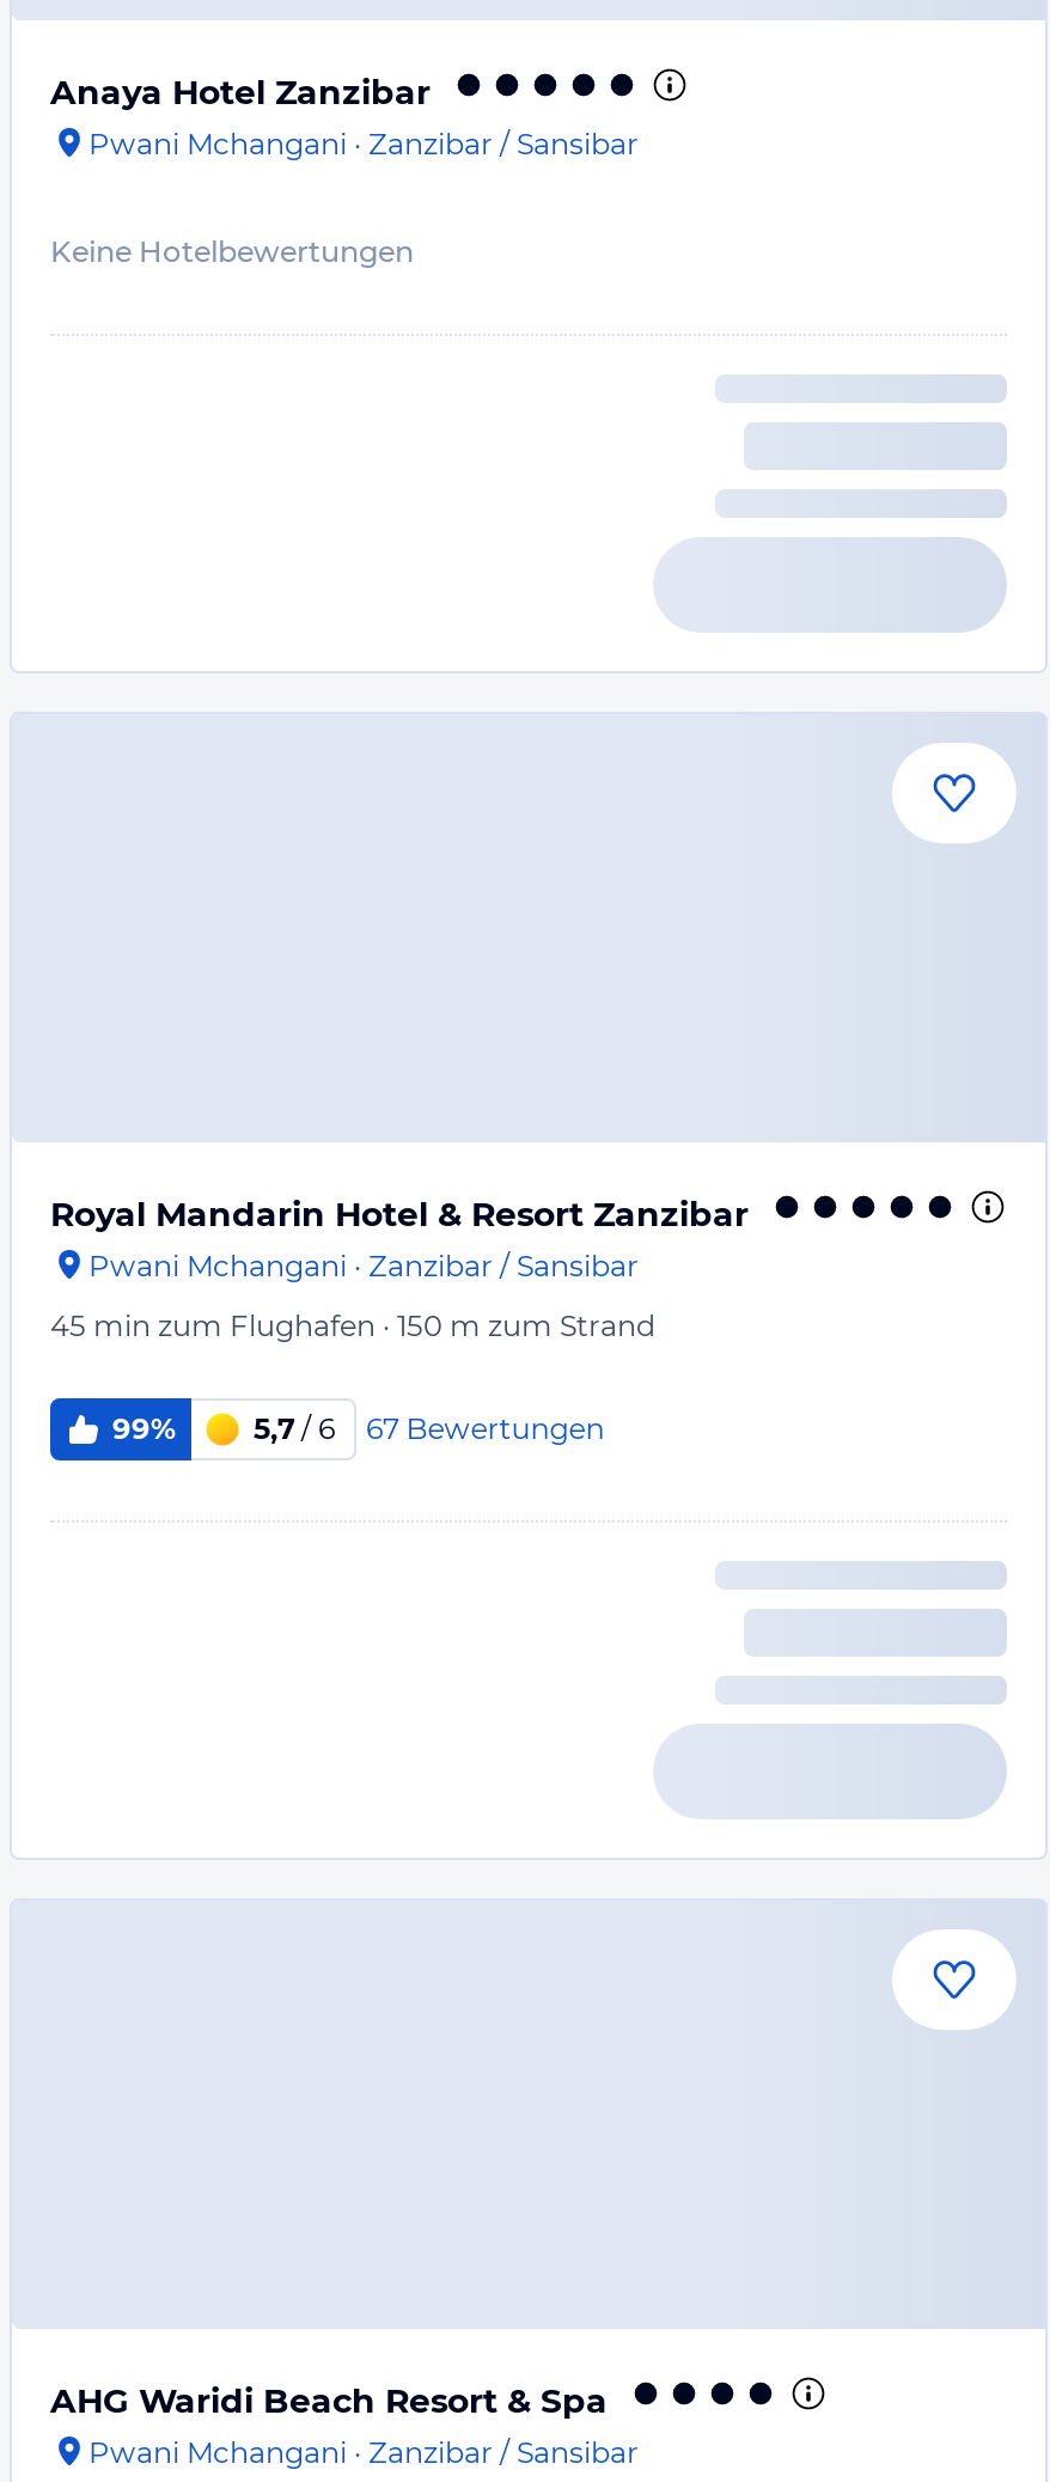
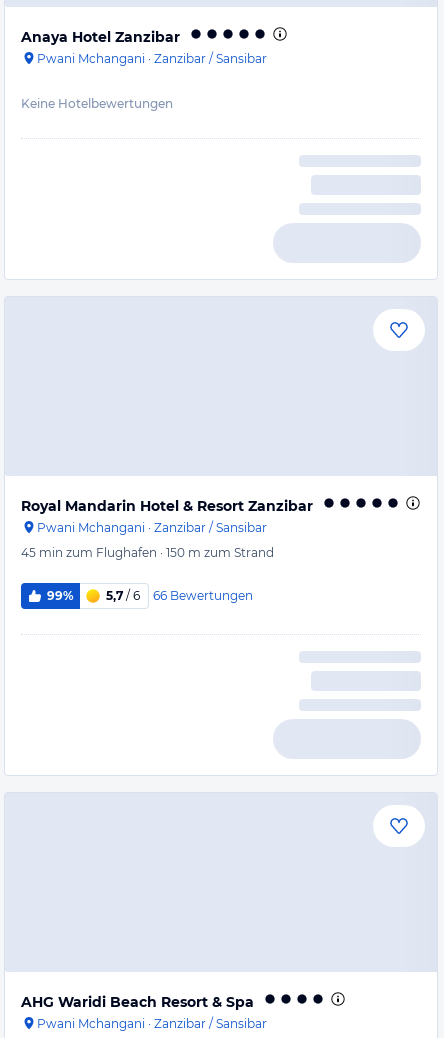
- 5,7 / 6 67 Bewertungen
+ 5,7 / 6 66 Bewertungen
